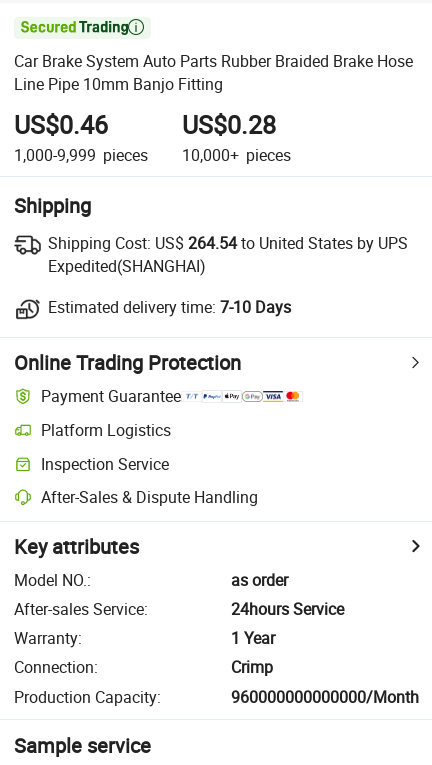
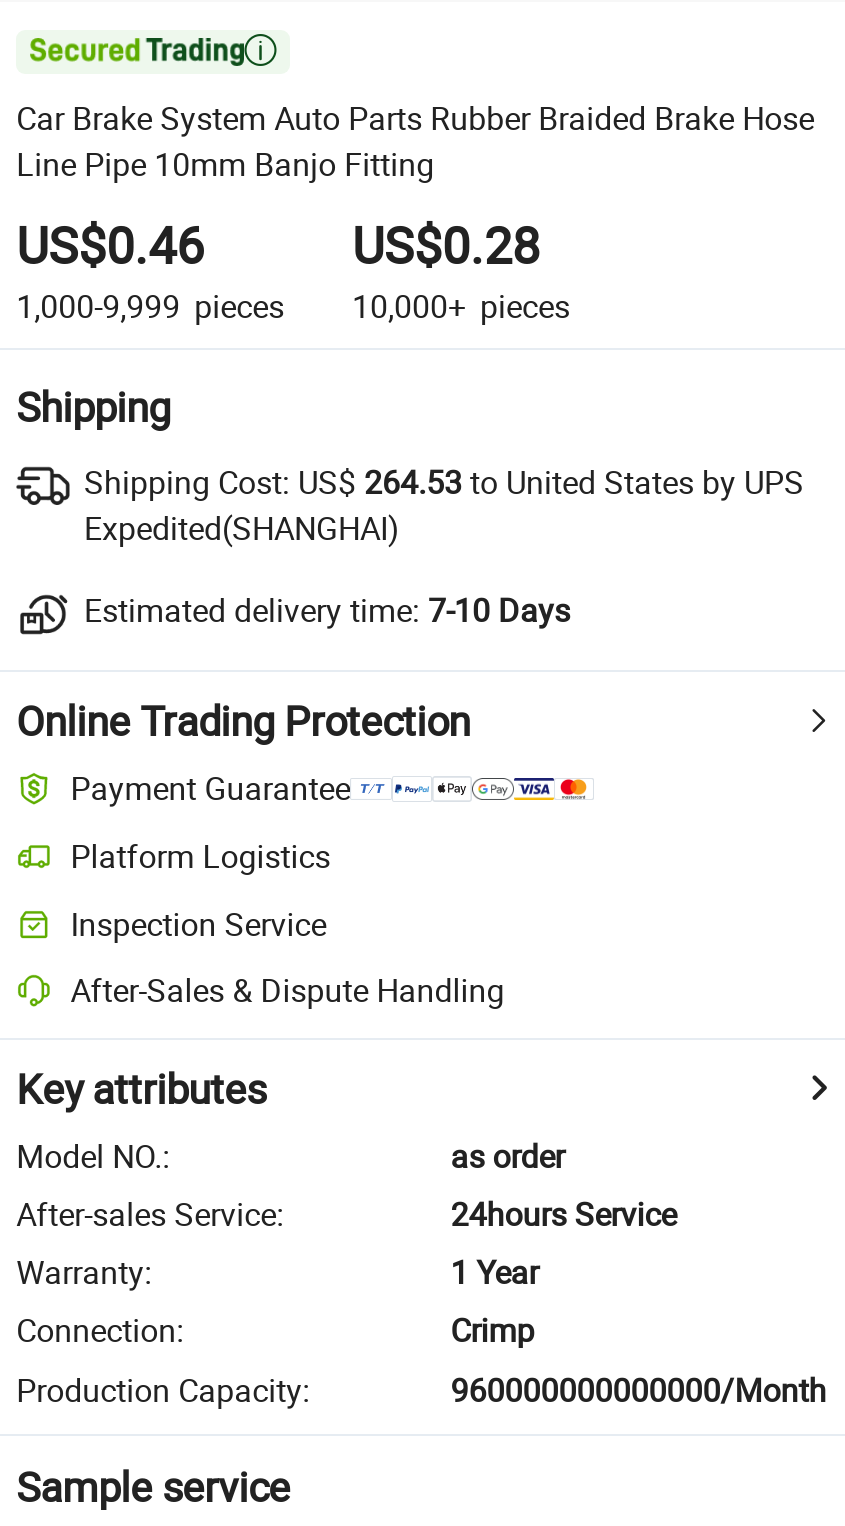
- Shipping Cost: US$264.54 to United States by UPS
+ Shipping Cost: US$264.53 to United States by UPS
